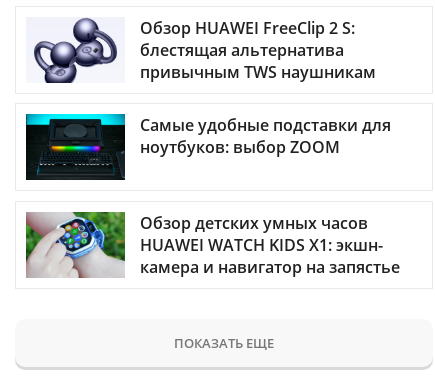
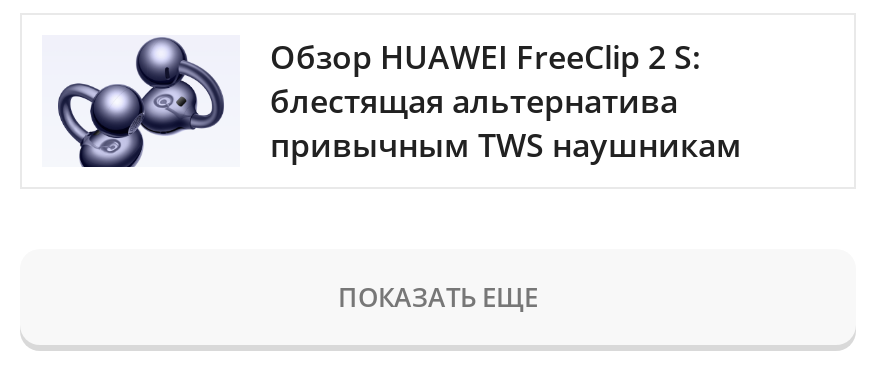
- [image]
- Самые удобные подставки для
- ноутбуков: выбор ZOOM
- Обзор детских умных часов
- HUAWEI WATCH KIDS X1: экшн-
- камера и навигатор на запястье

- [image]
